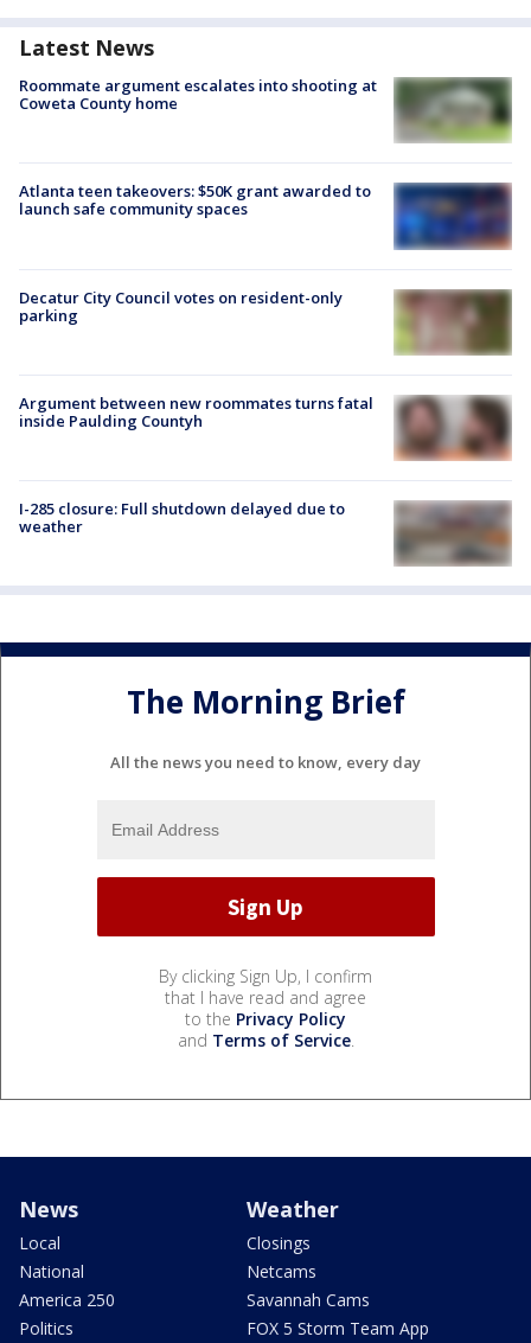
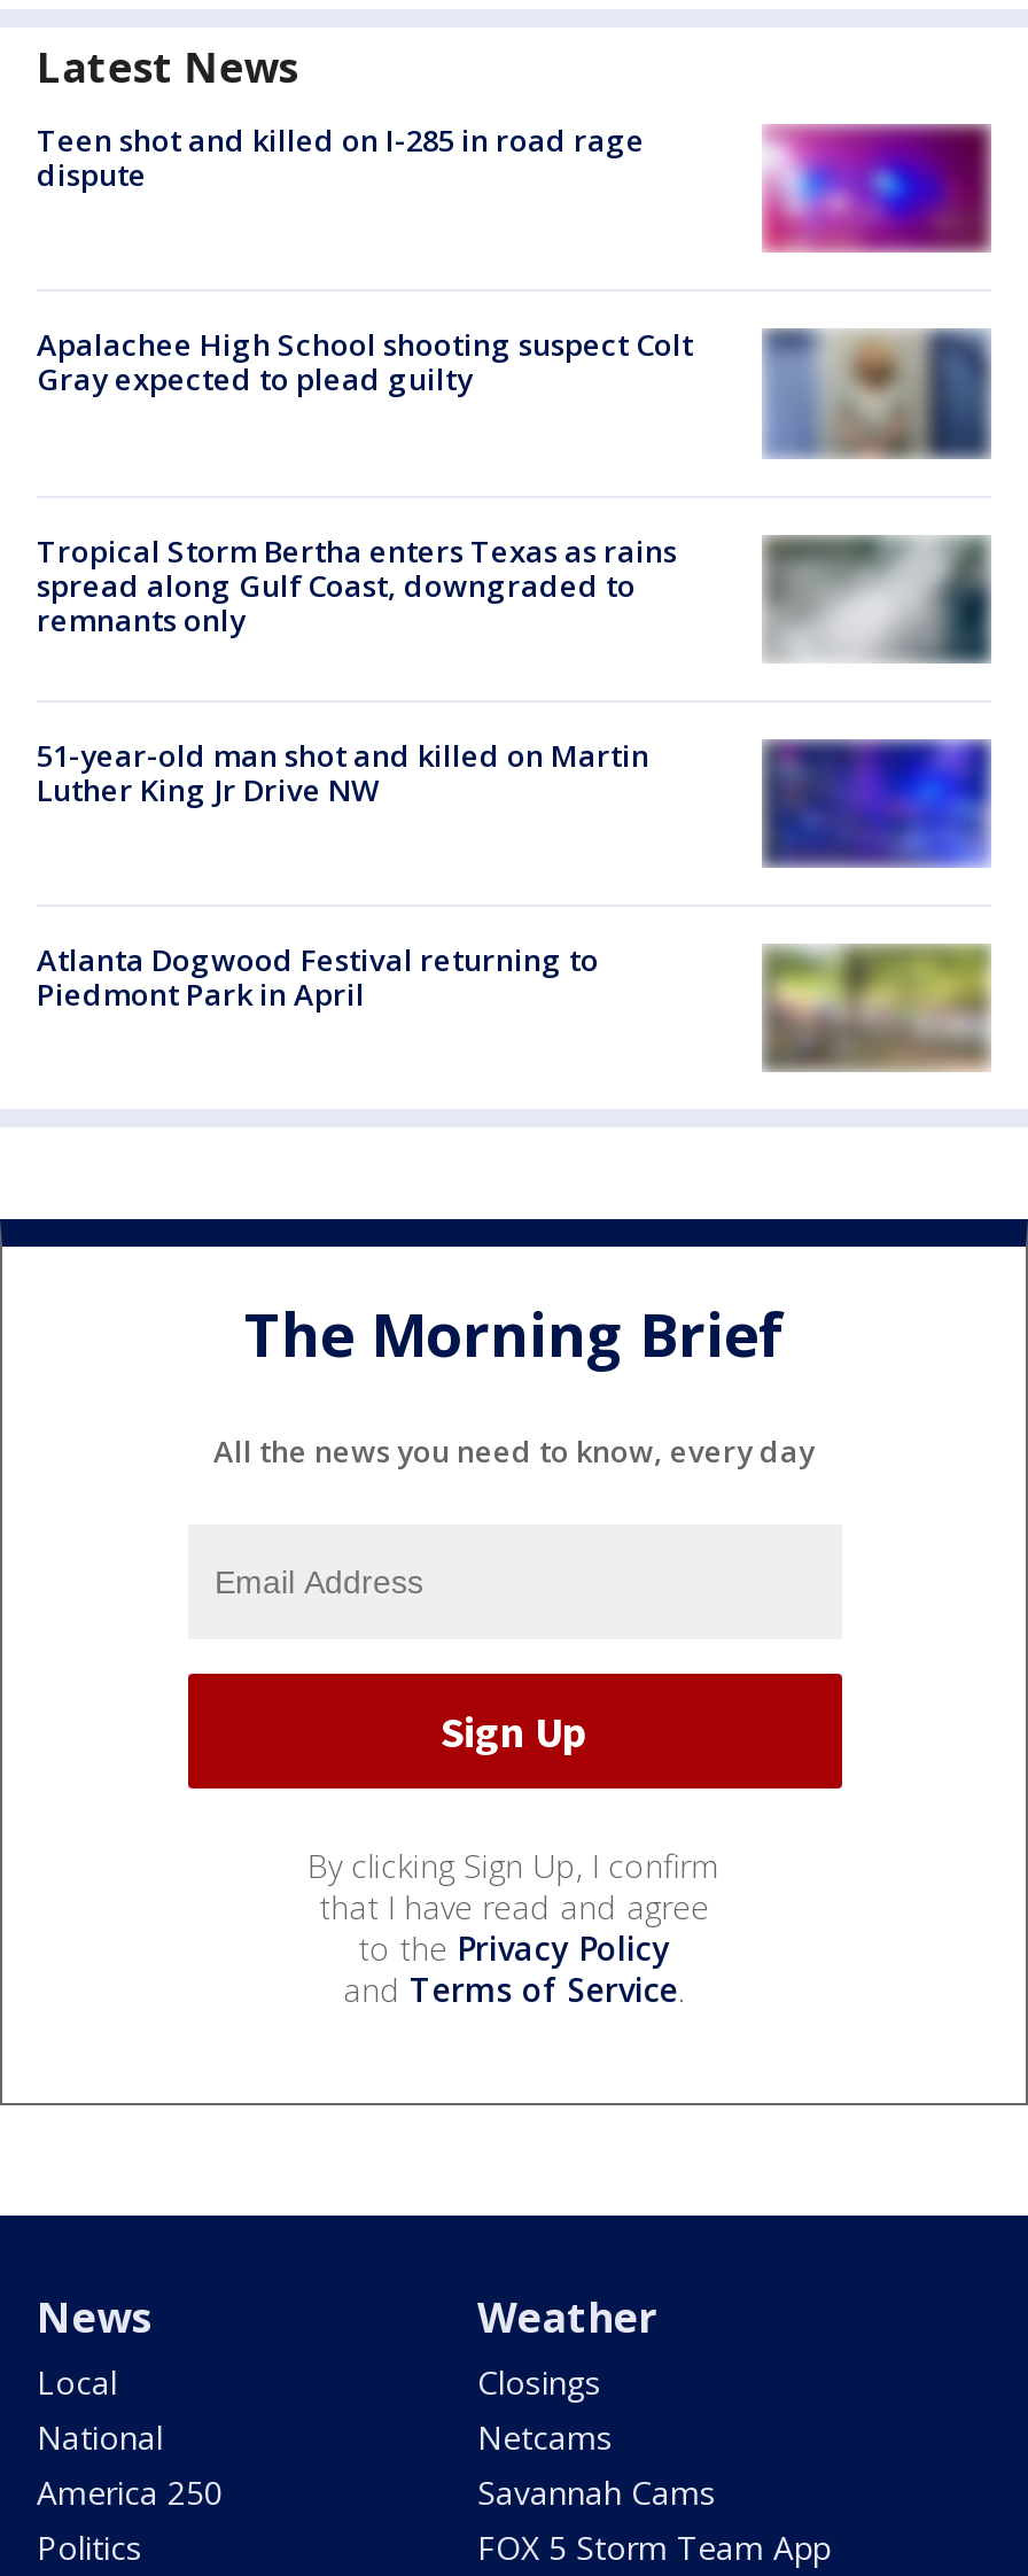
- Roommate argument escalates into shooting at
- Coweta County home
+ Teen shot and killed on I-285 in road rage
+ dispute

- [image]
+ [image]

- [image]
- Atlanta teen takeovers: $50K grant awarded to
- launch safe community spaces
+ [image]
+ Apalachee High School shooting suspect Colt
+ Gray expected to plead guilty

- Decatur City Council votes on resident-only
- parking
+ Tropical Storm Bertha enters Texas as rains
+ spread along Gulf Coast, downgraded to
+ remnants only

- [image]
+ [image]

- Argument between new roommates turns fatal
- inside Paulding Countyh
+ 51-year-old man shot and killed on Martin
+ Luther King Jr Drive NW

- [image]
+ [image]

- I-285 closure: Full shutdown delayed due to
- weather
+ Atlanta Dogwood Festival returning to
+ Piedmont Park in April

- [image]
+ [image]
